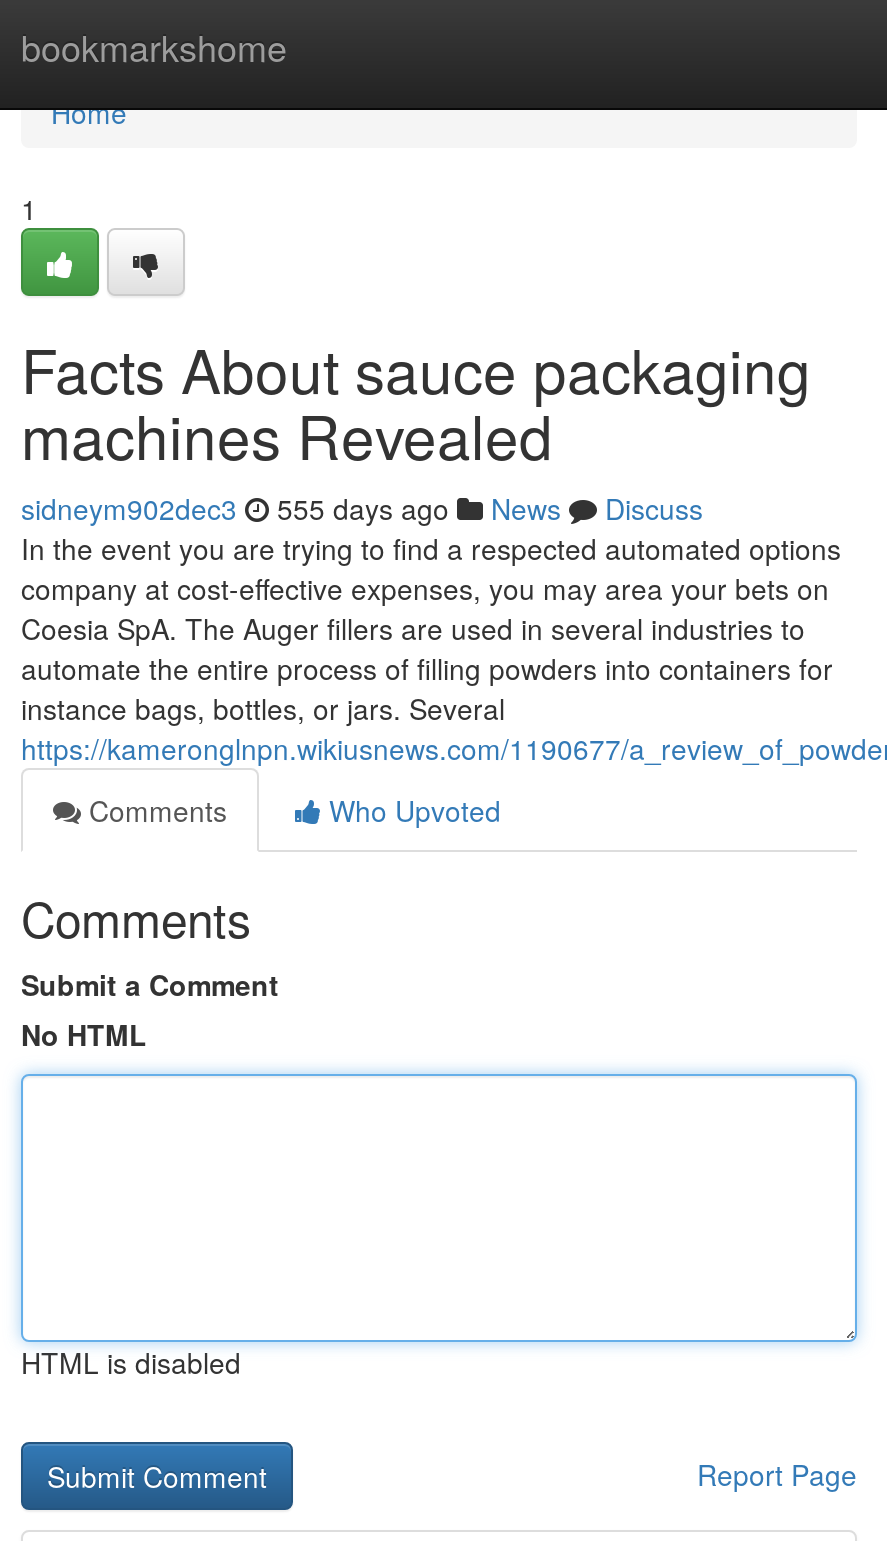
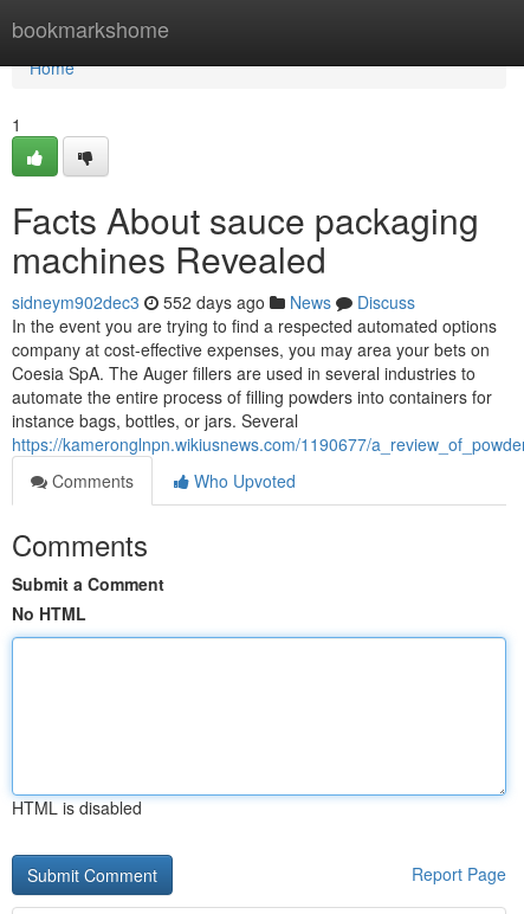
- sidneym902dec3 555 days ago News Discuss
+ sidneym902dec3 552 days ago News Discuss
